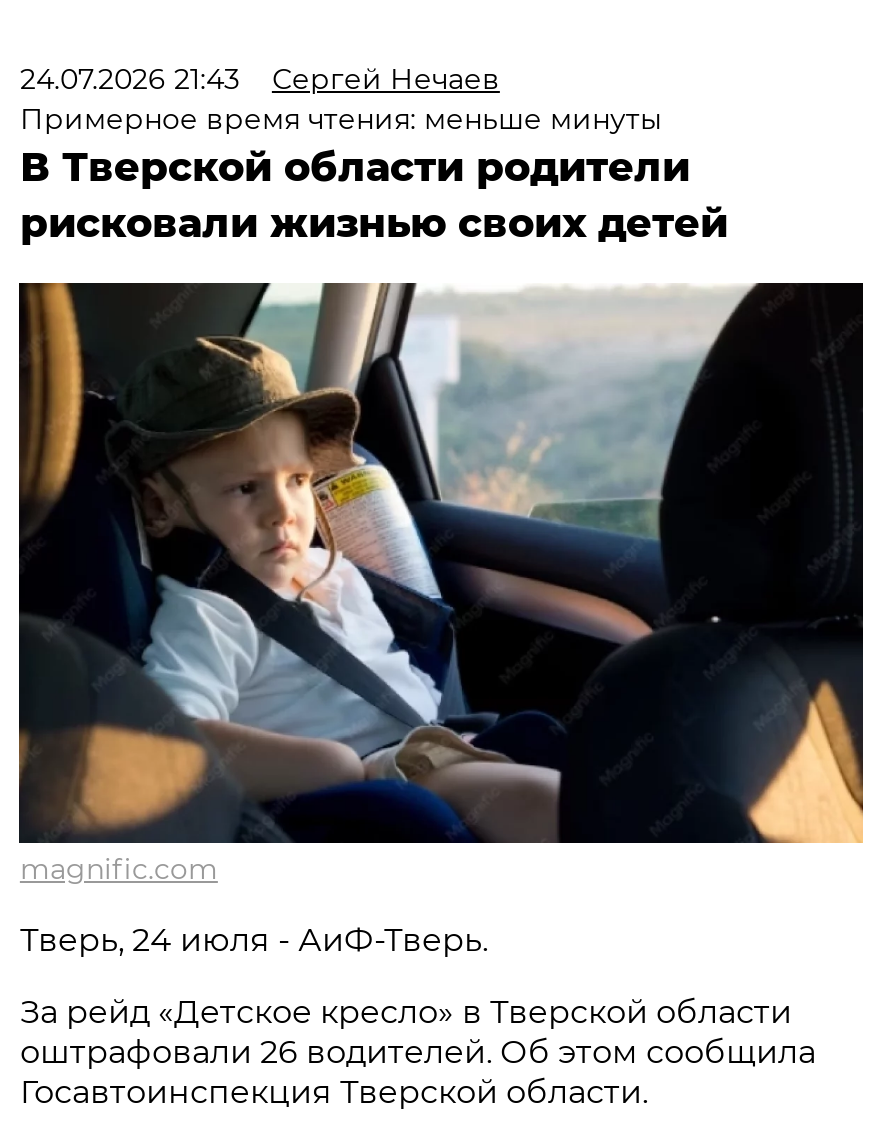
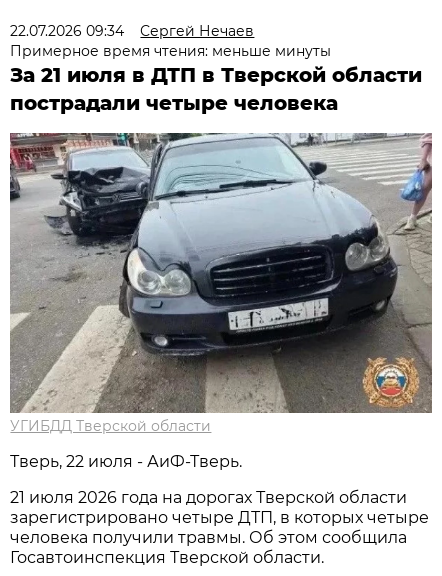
- 24.07.2026 21:43 Сергей Нечаев
+ 22.07.2026 09:34 Сергей Нечаев

- В Тверской области родители
- рисковали жизнью своих детей
+ За 21 июля в ДТП в Тверской области
+ пострадали четыре человека

- [image]
- magnific.com
+ [image]
+ УГИБДД Тверской области

- Тверь, 24 июля - АиФ-Тверь.
+ Тверь, 22 июля - АиФ-Тверь.

- За рейд «Детское кресло» в Тверской области
- оштрафовали 26 водителей. Об этом сообщила
+ 21 июля 2026 года на дорогах Тверской области
+ зарегистрировано четыре ДТП, в которых четыре
+ человека получили травмы. Об этом сообщила
